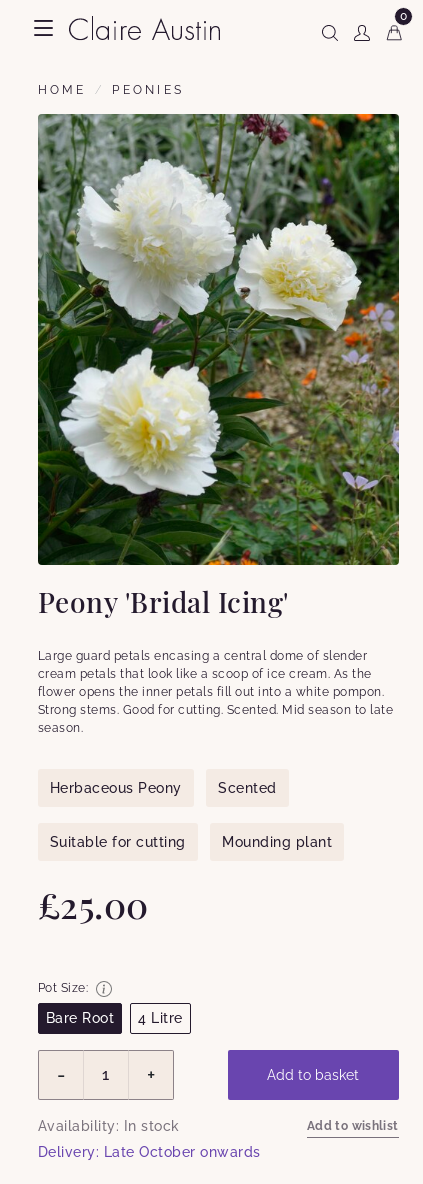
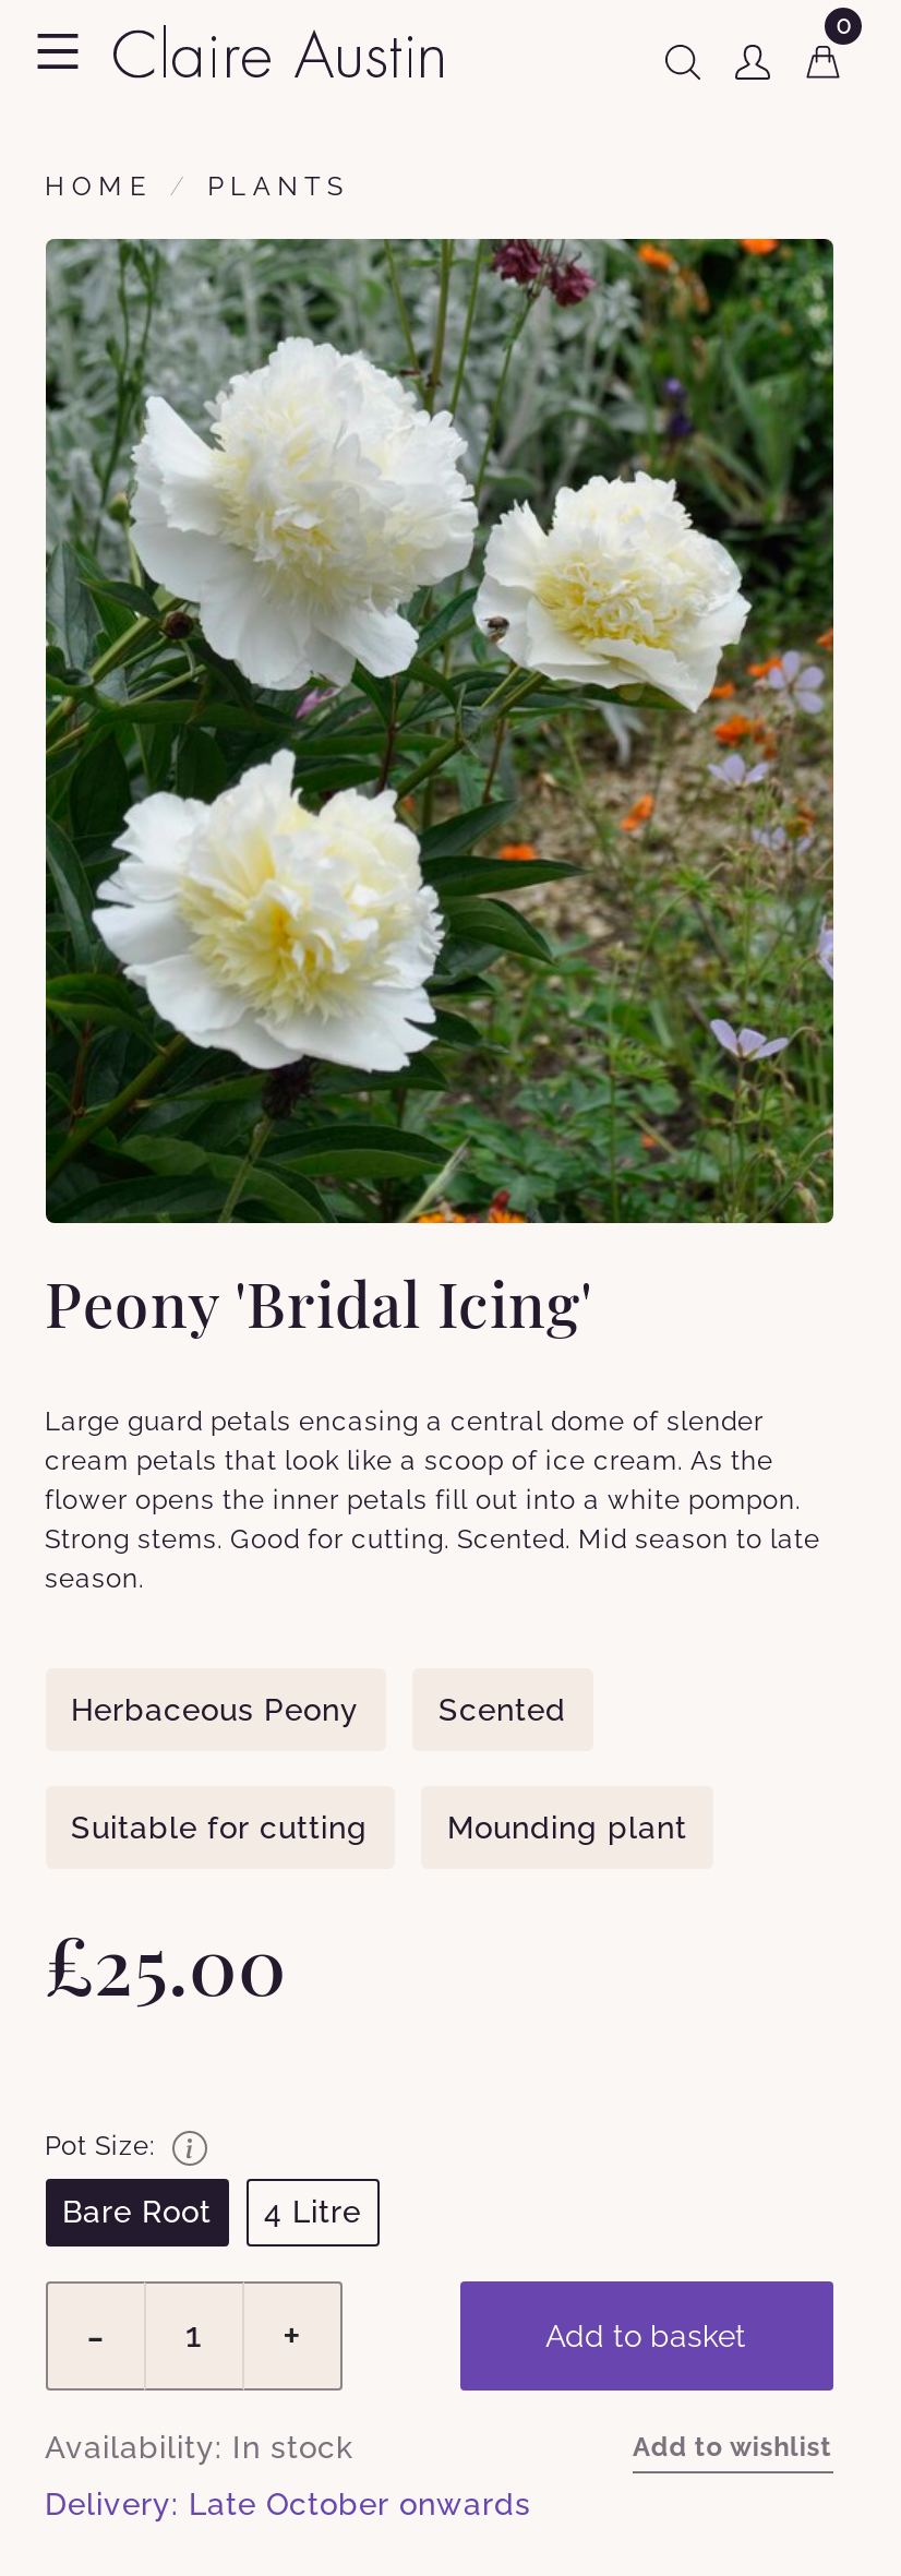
- PEONIES
+ PLANTS
